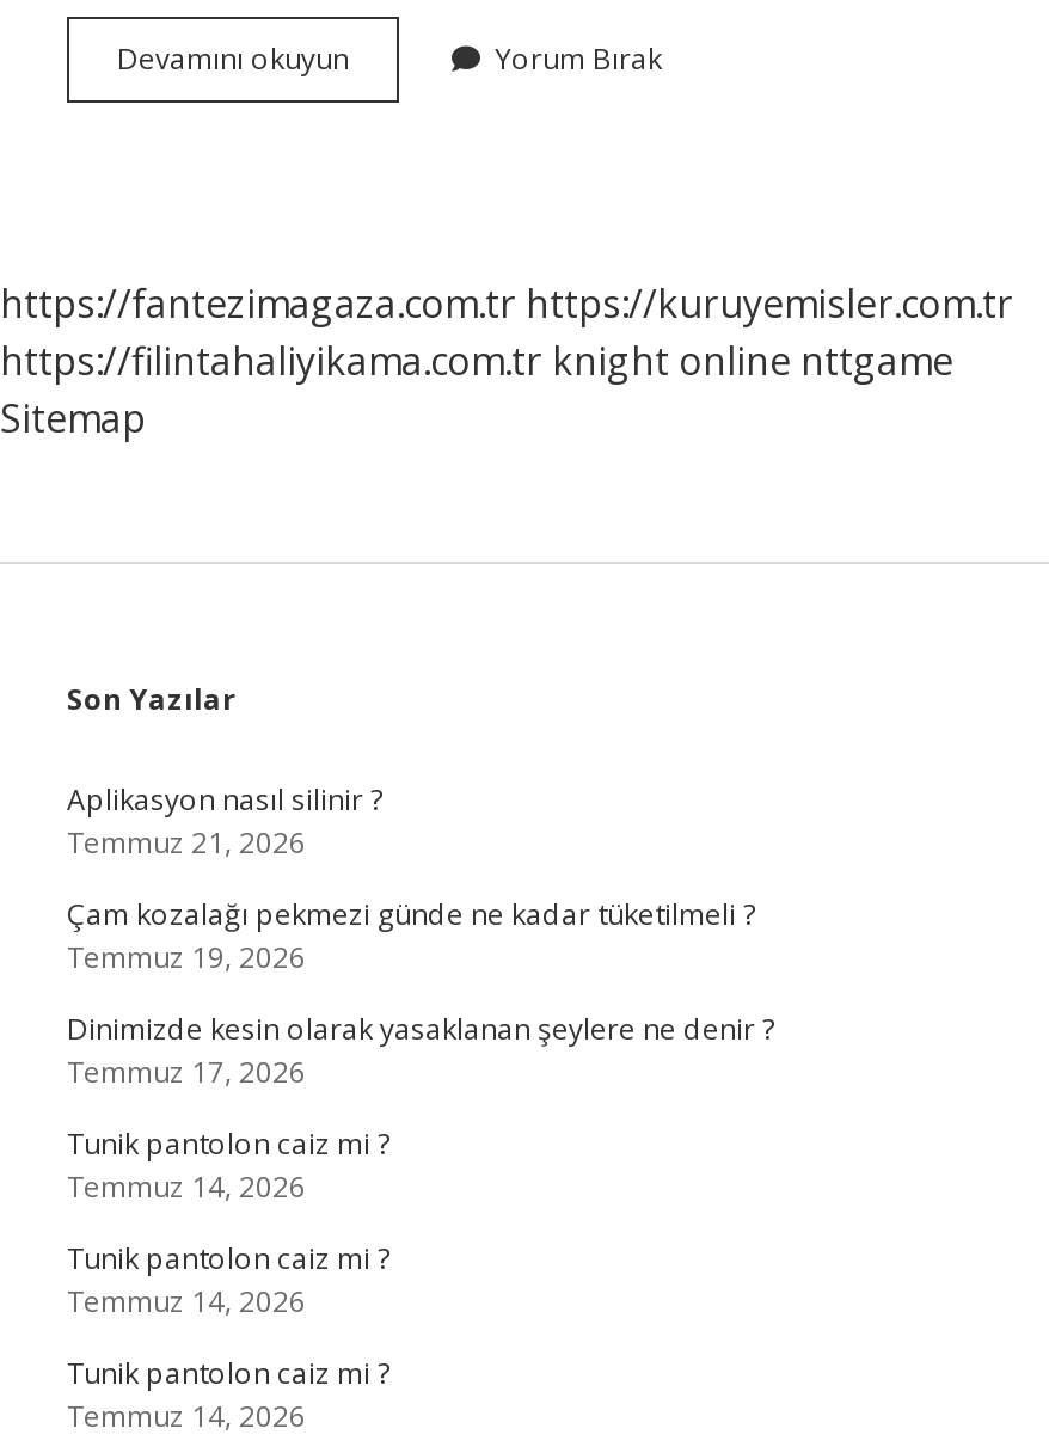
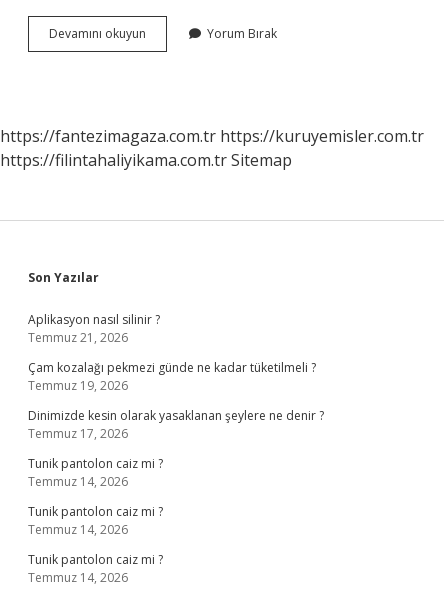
- https://filintahaliyikama.com.tr knight online nttgame
- Sitemap
+ https://filintahaliyikama.com.tr Sitemap
